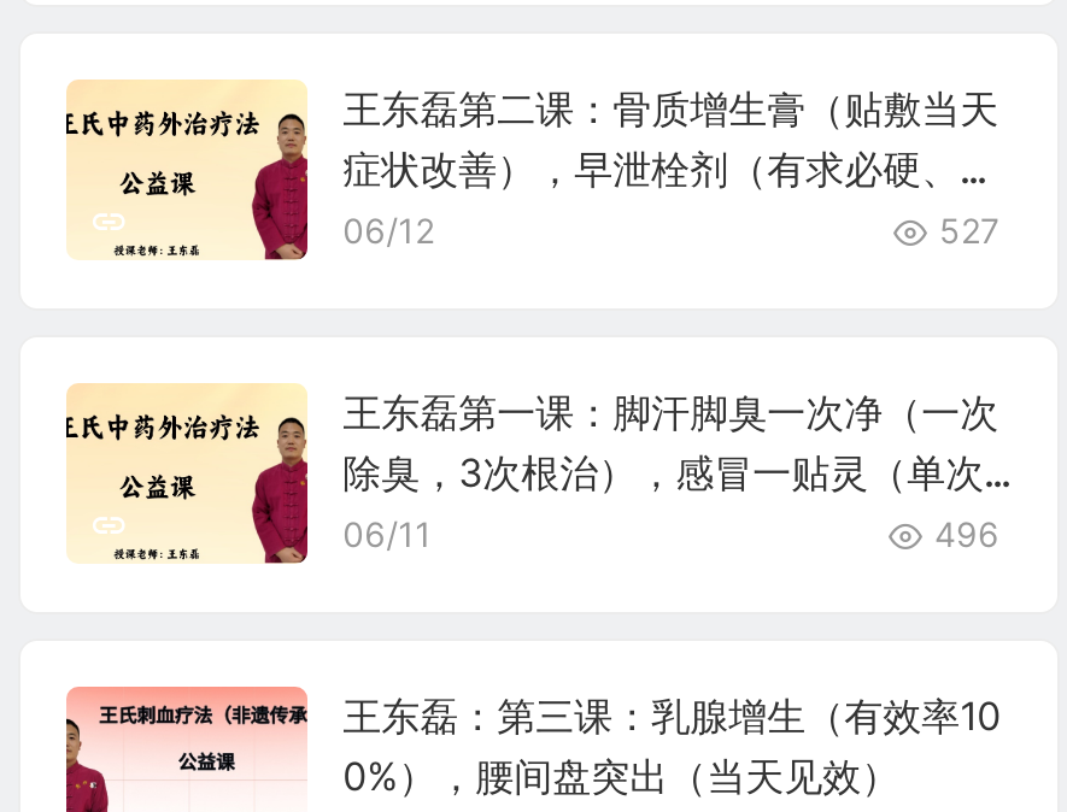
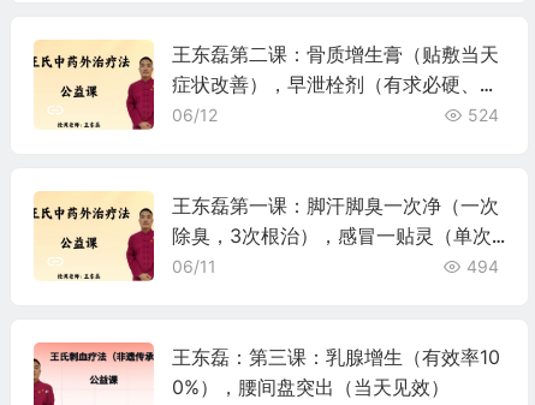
- 527
+ 524

- 496
+ 494
